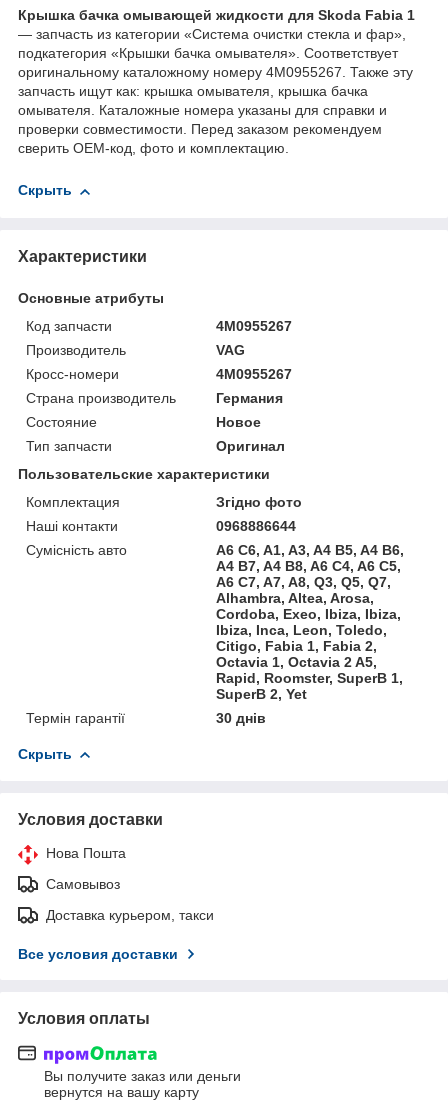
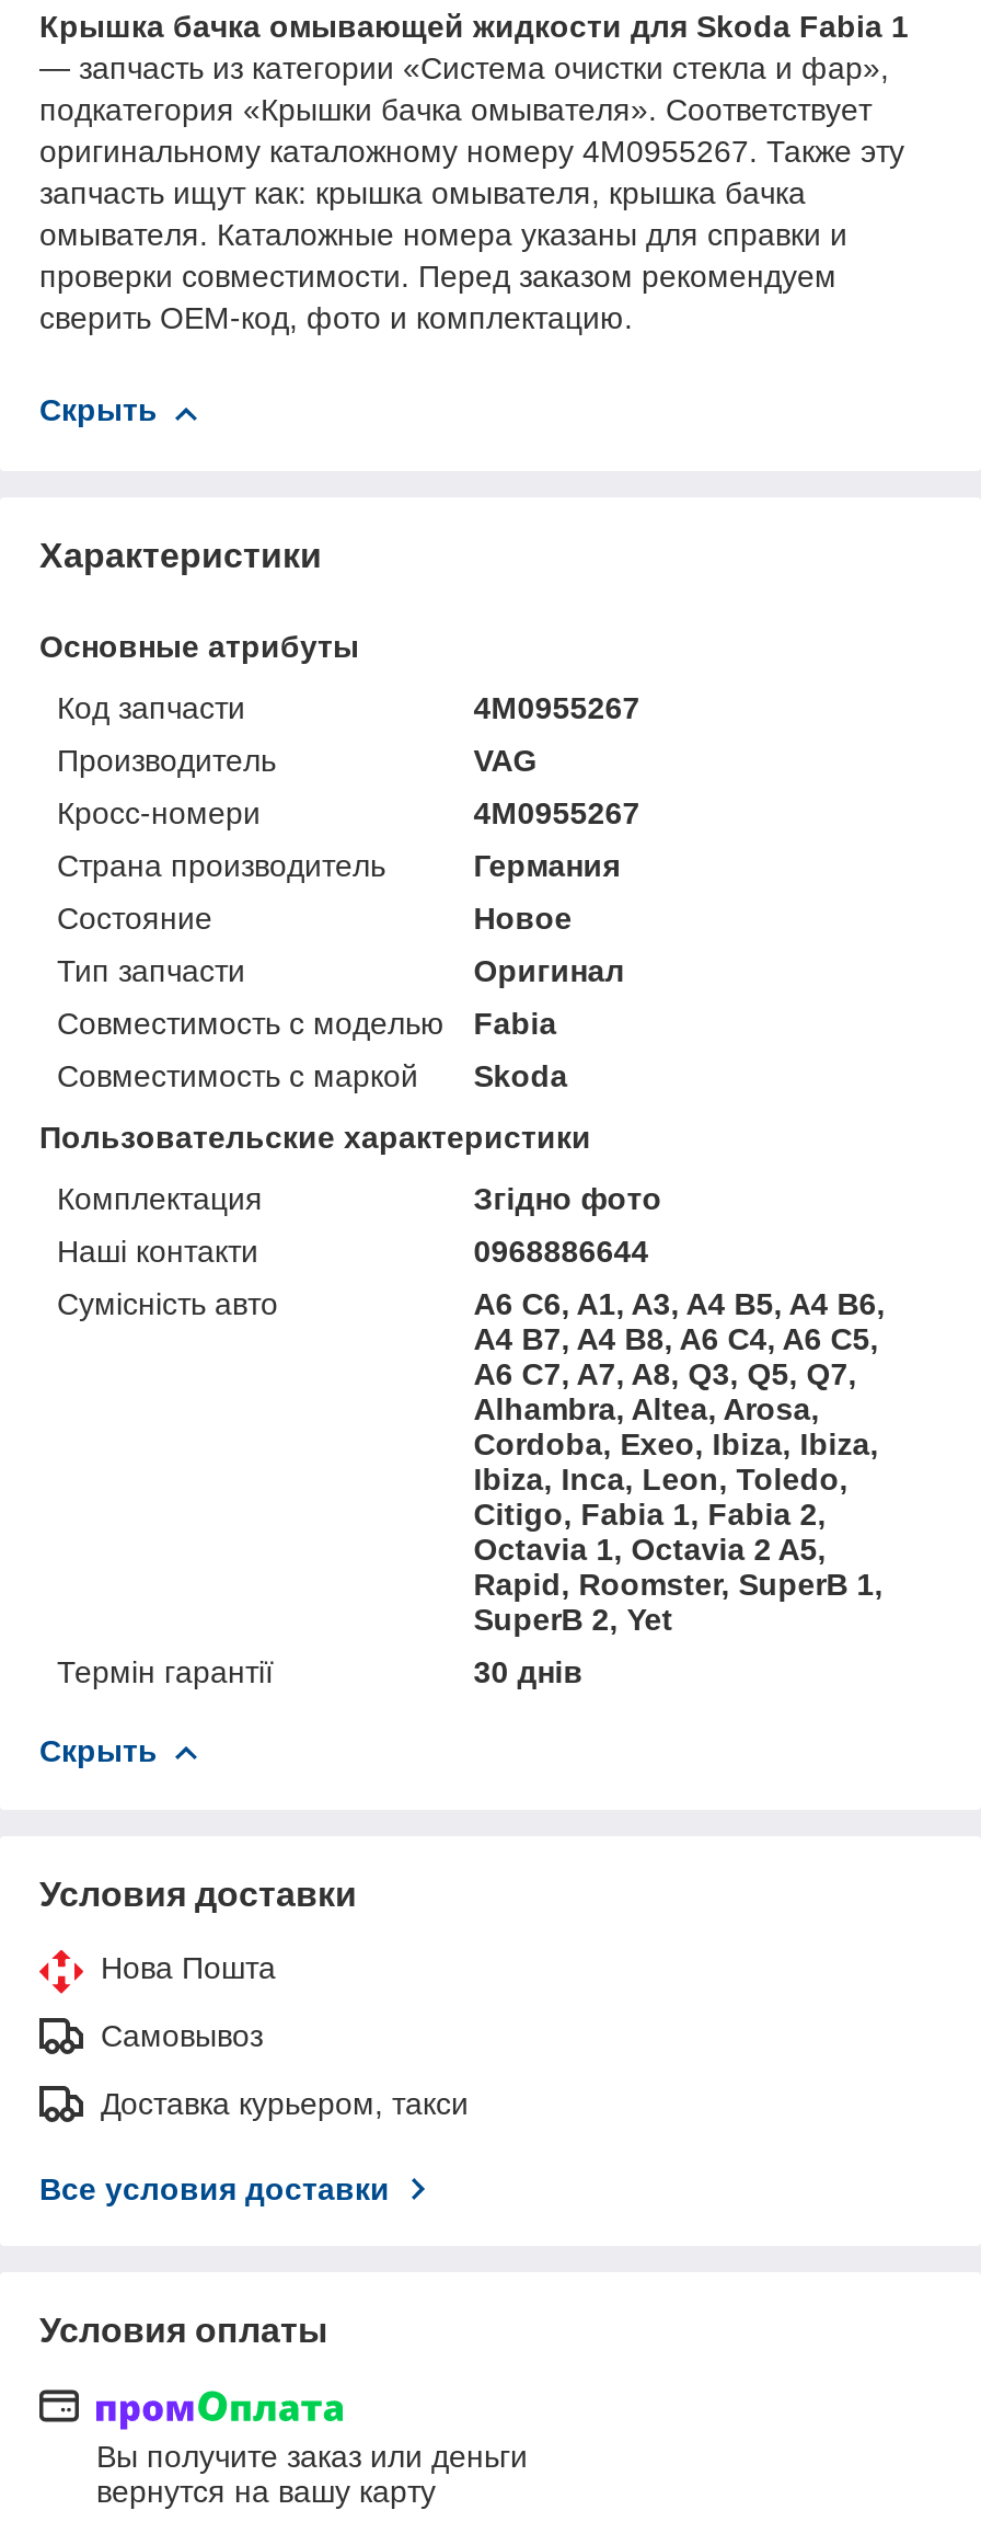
+ Совместимость с моделью
+ Fabia
+ Совместимость с маркой
+ Skoda
